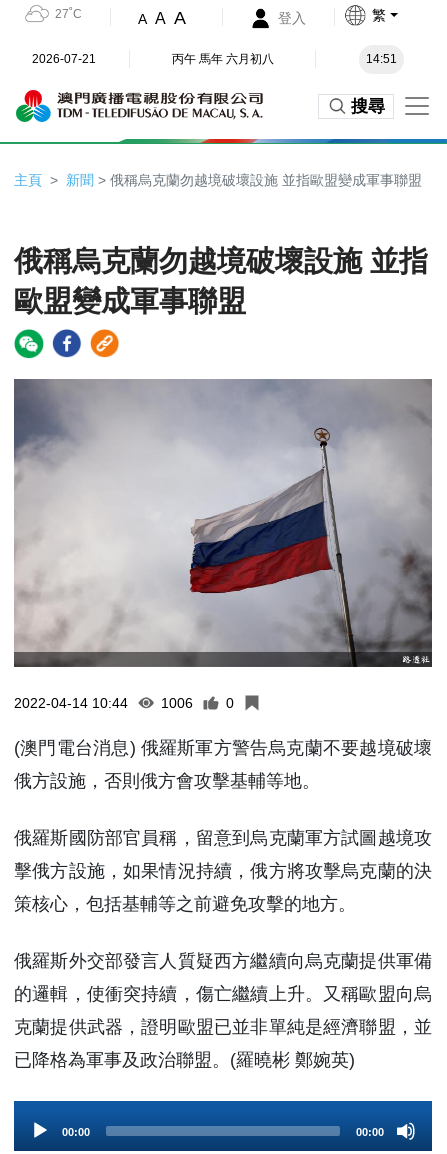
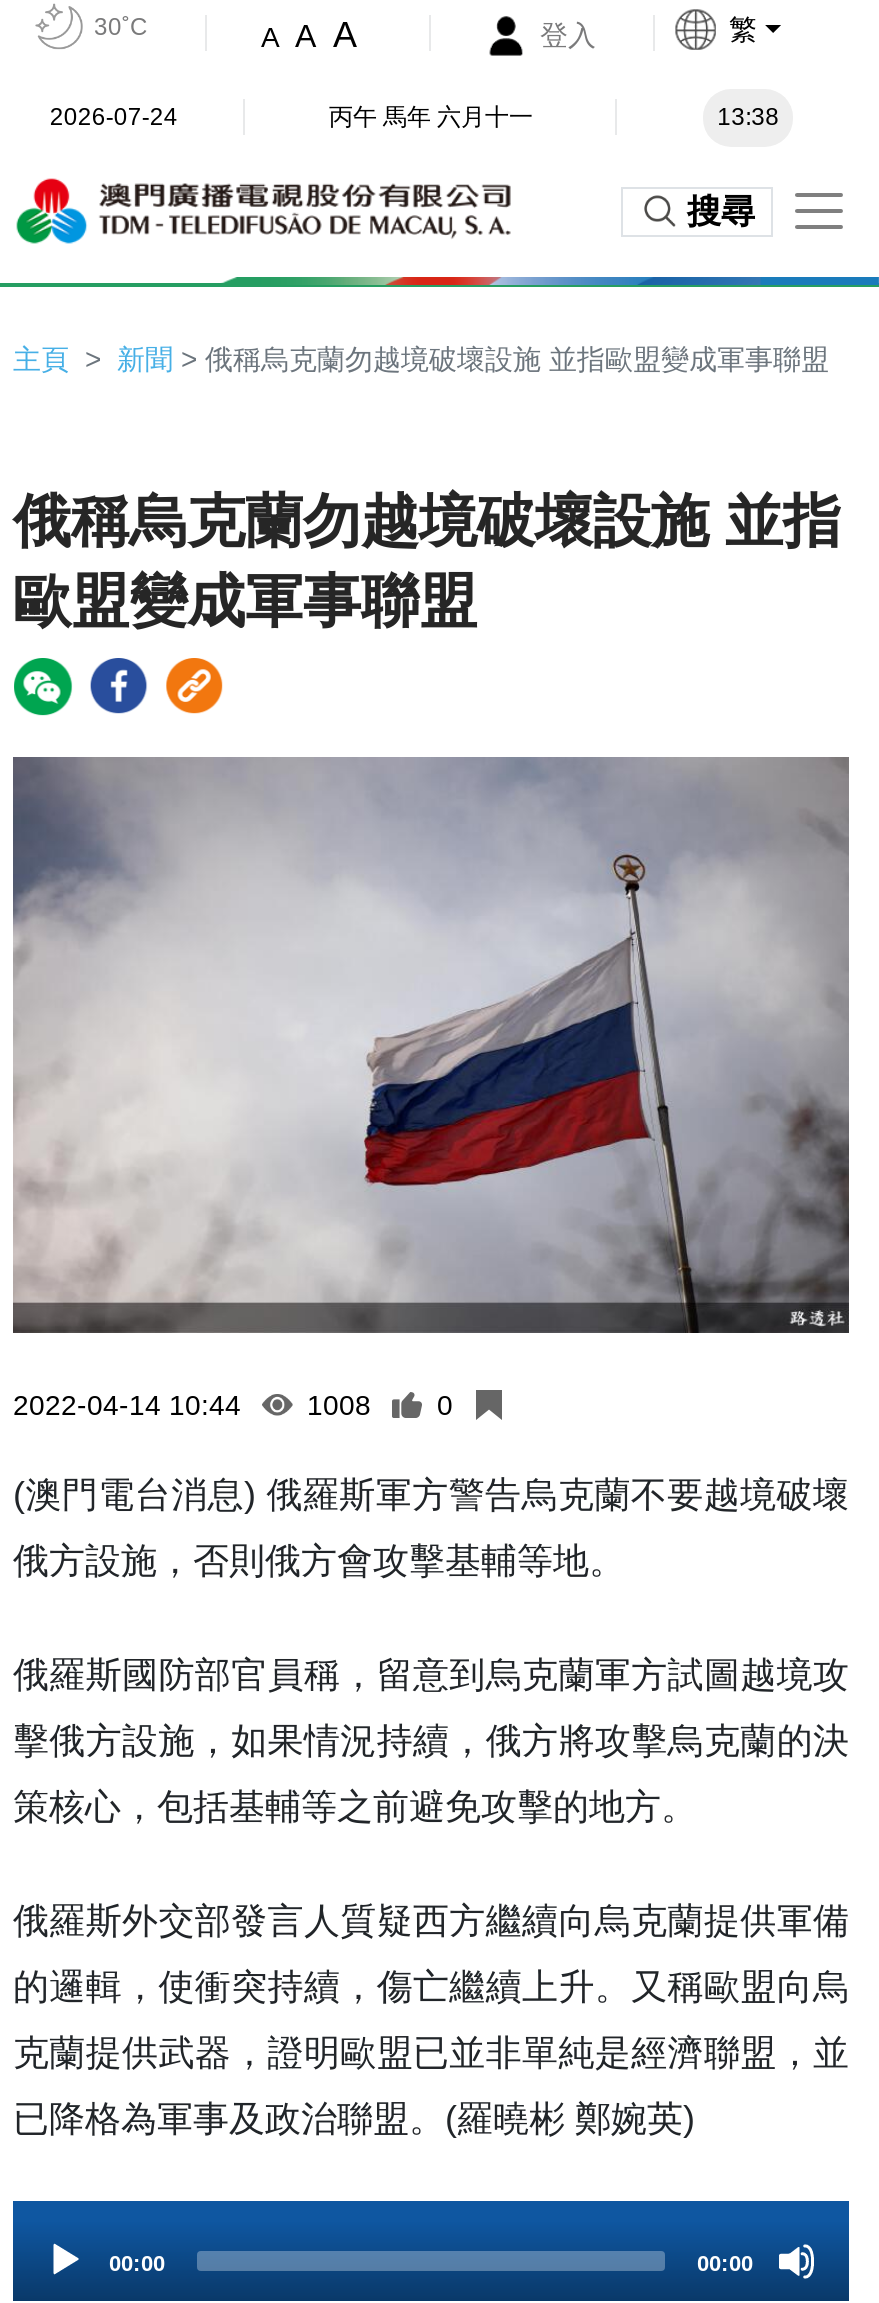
- 27˚C
+ 30˚C

- 2026-07-21
+ 2026-07-24

- 丙午 馬年 六月初八
+ 丙午 馬年 六月十一

- 14:51
+ 13:38

- 1006
+ 1008
